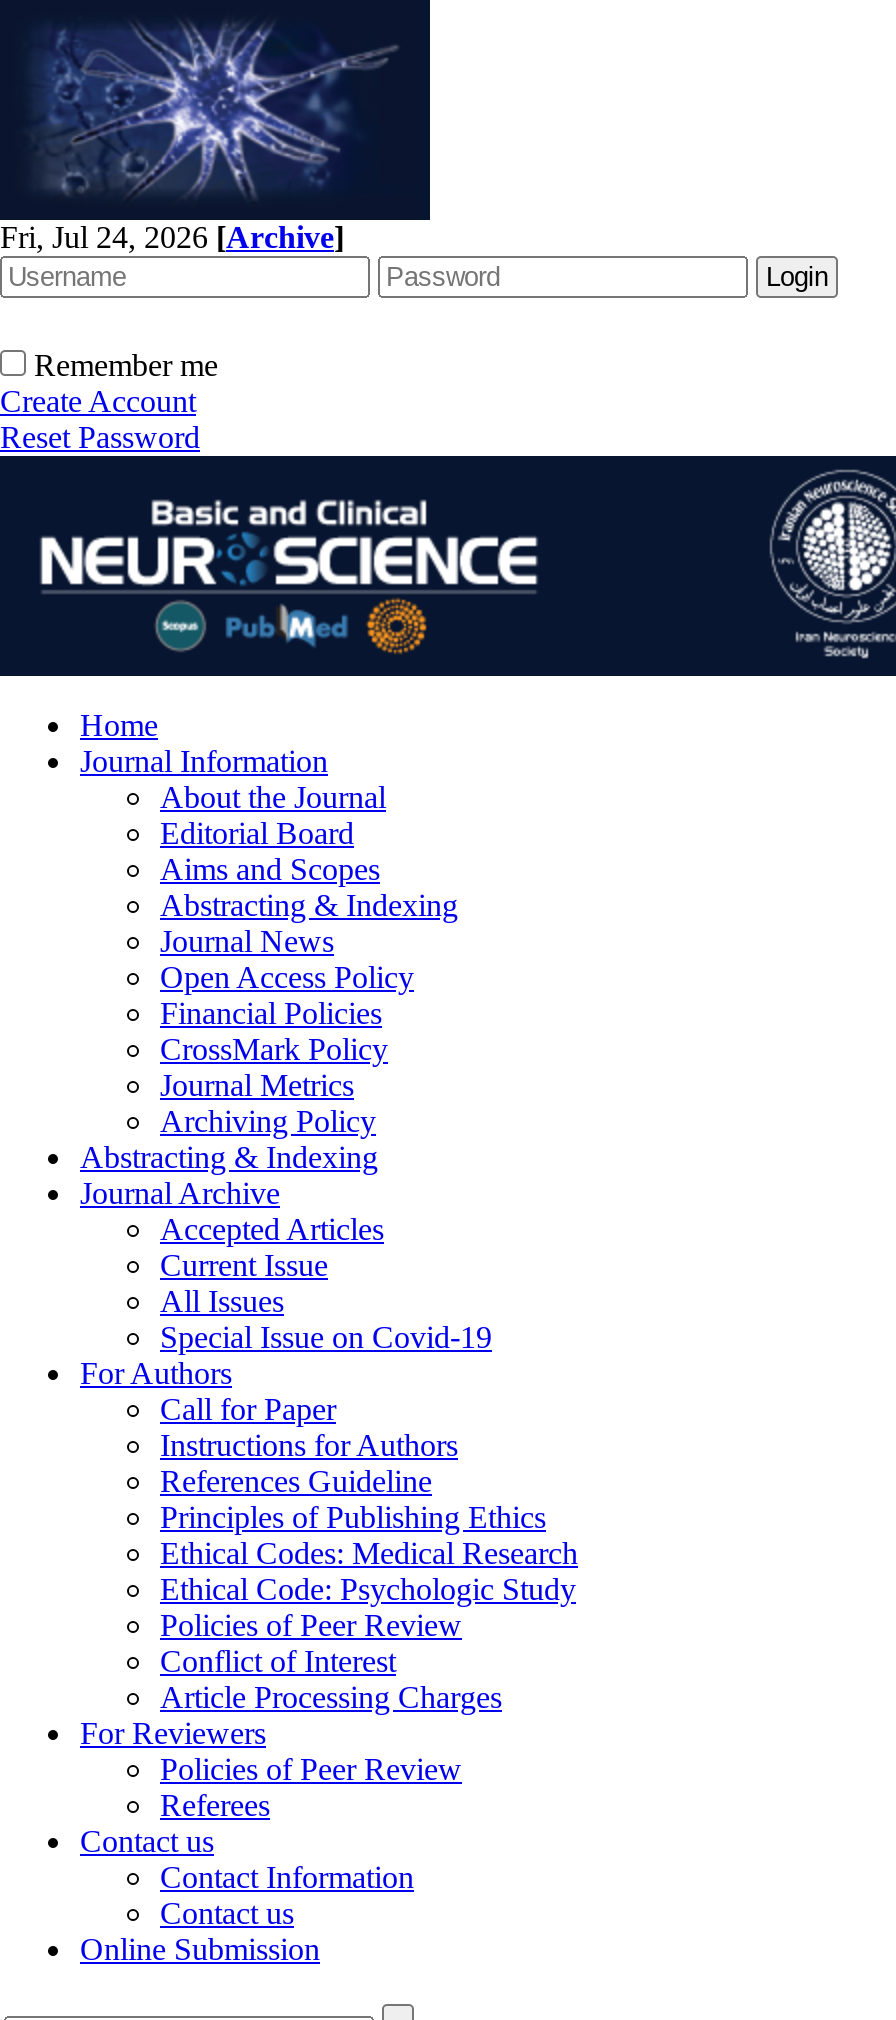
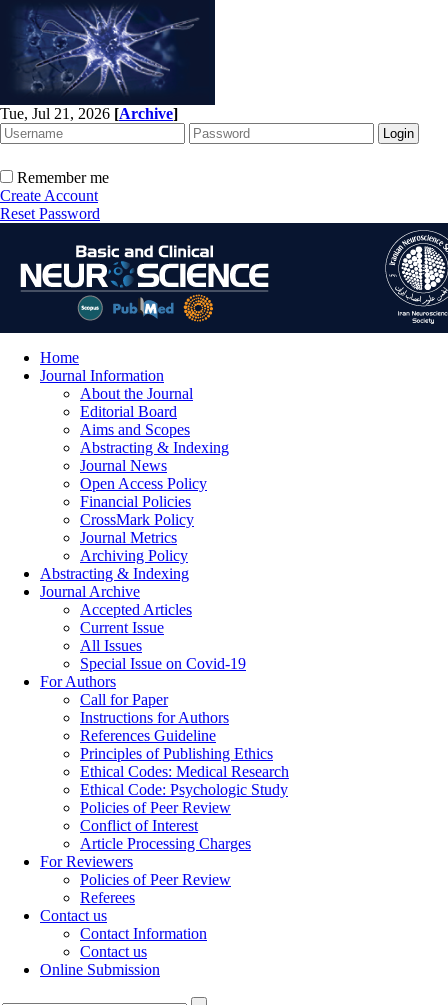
- Fri, Jul 24, 2026[Archive]
+ Tue, Jul 21, 2026[Archive]
